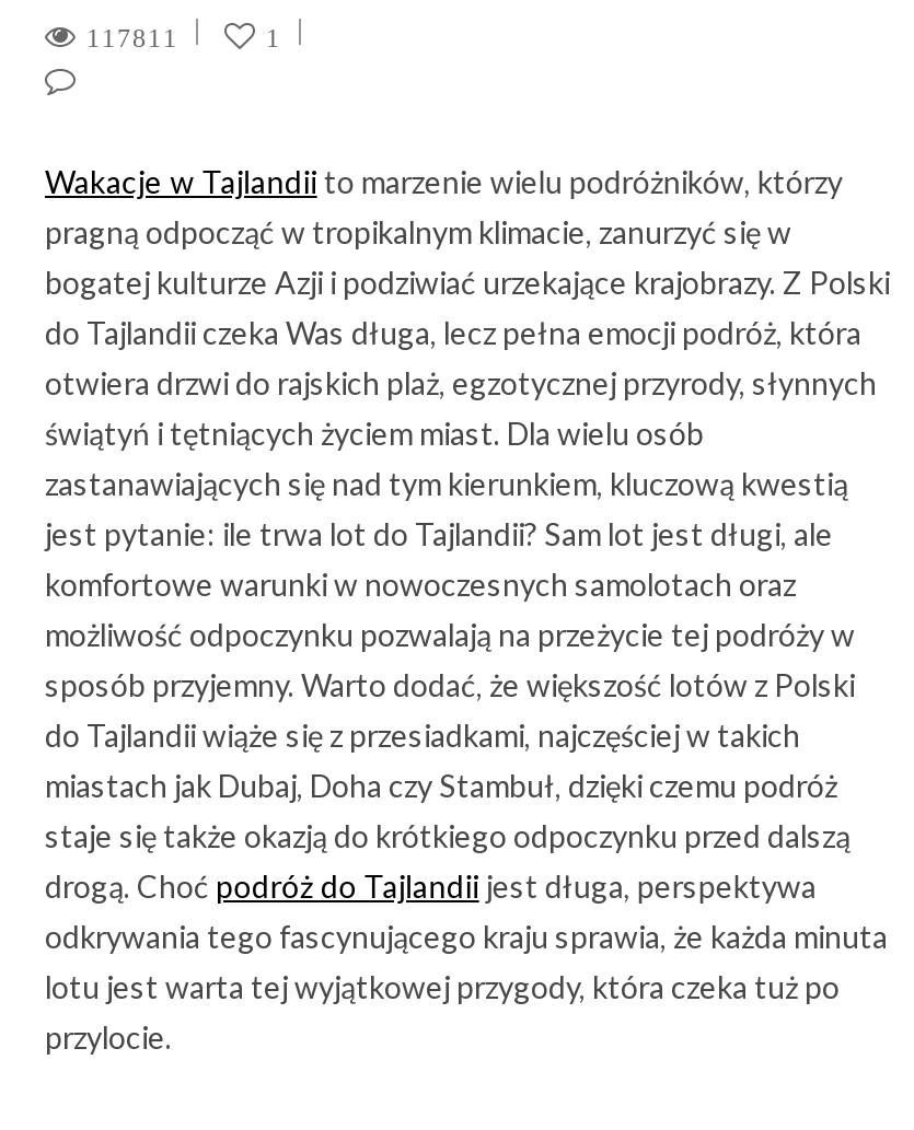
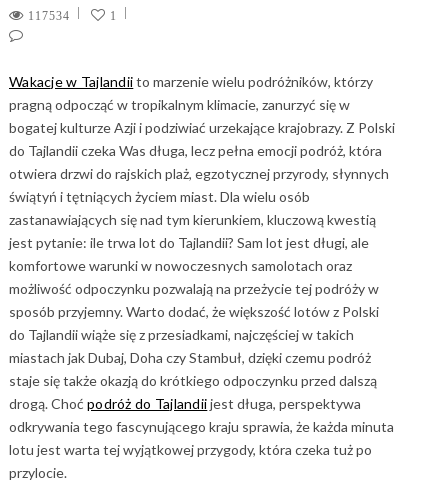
- 117811
+ 117534
